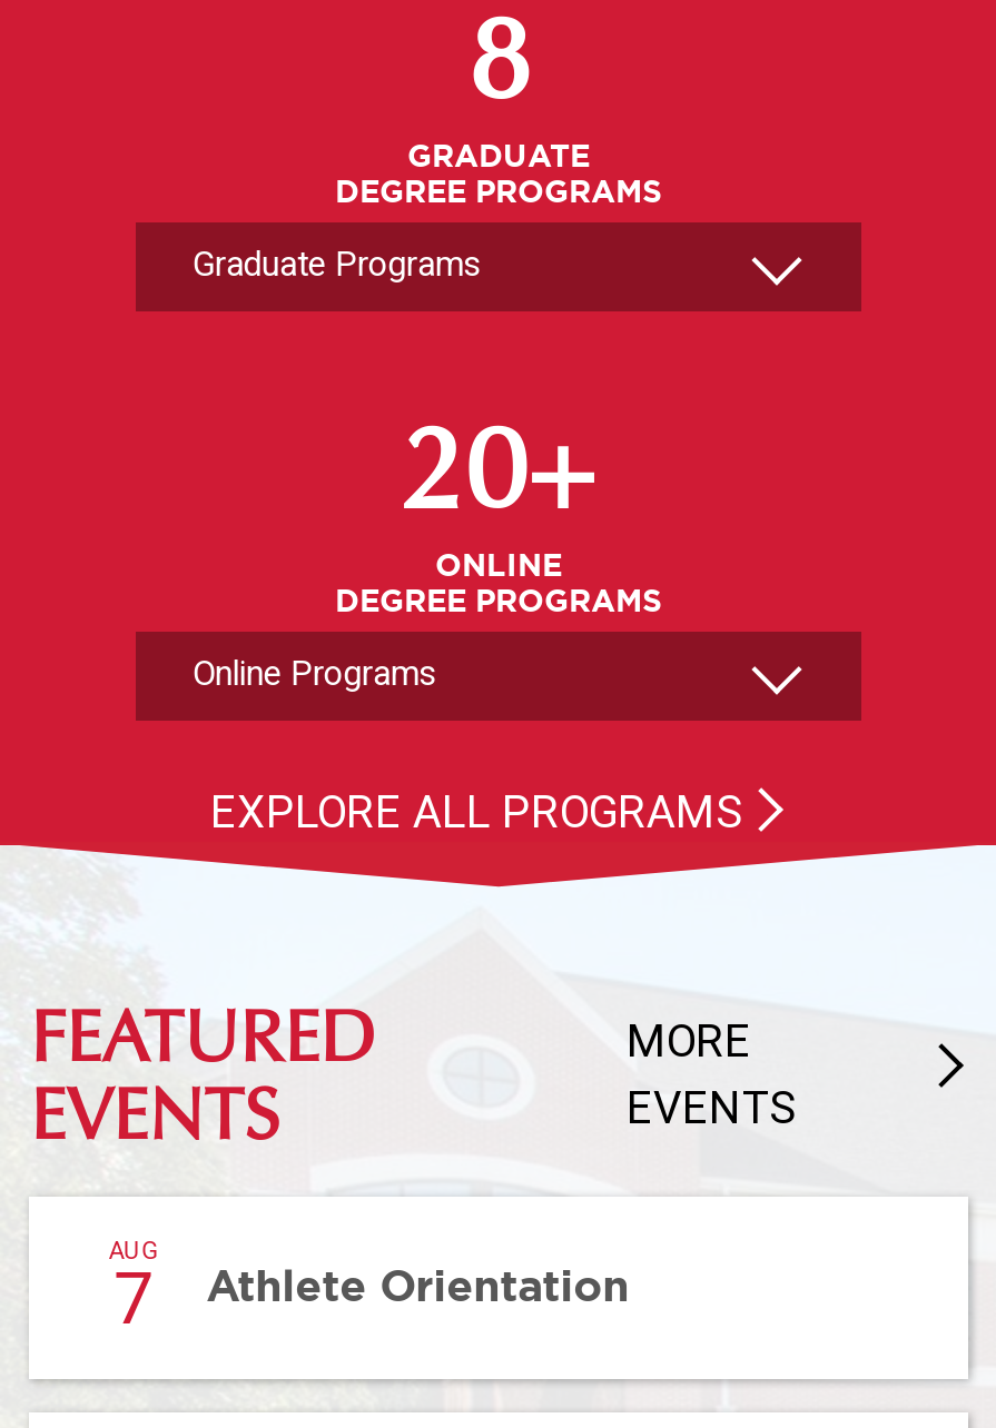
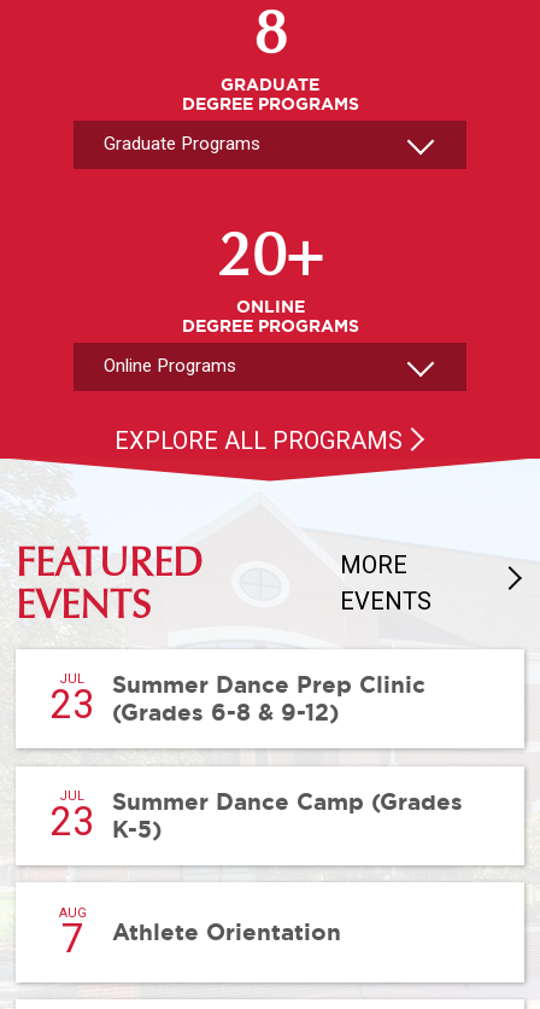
+ JUL
+ 23
+ Summer Dance Prep Clinic
+ (Grades 6-8 & 9-12)
+ JUL
+ 23
+ Summer Dance Camp (Grades
+ K-5)
